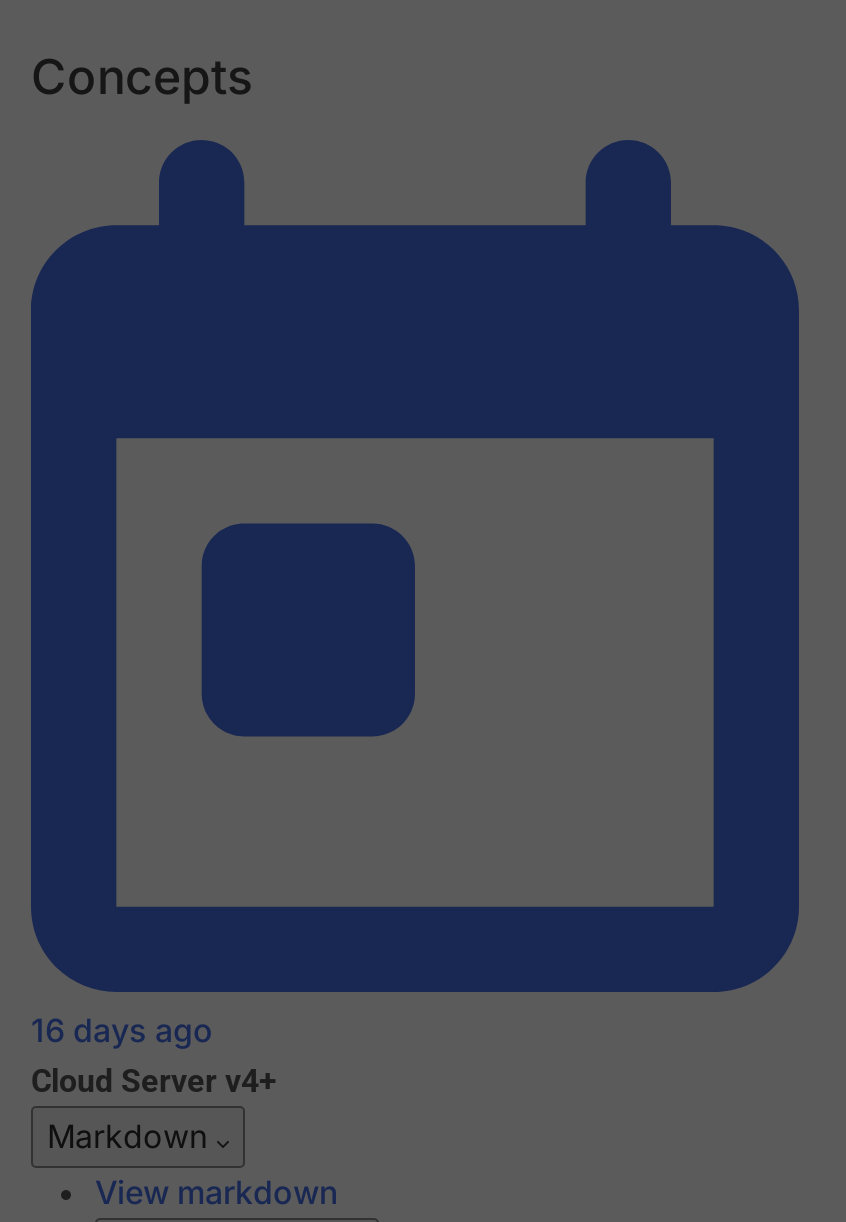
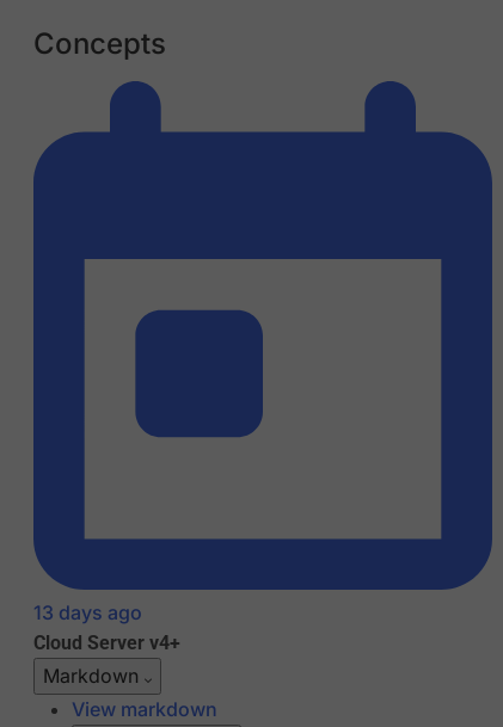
- 16 days ago
+ 13 days ago
